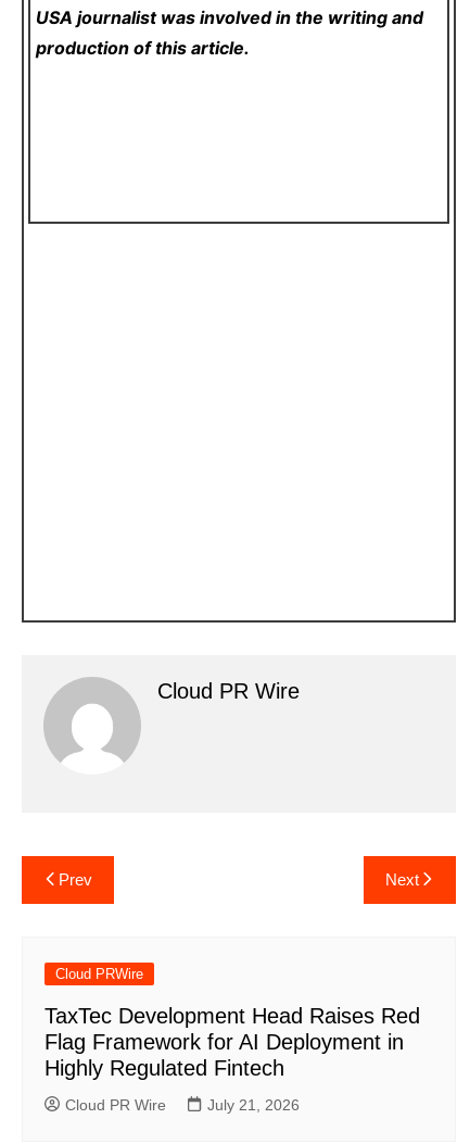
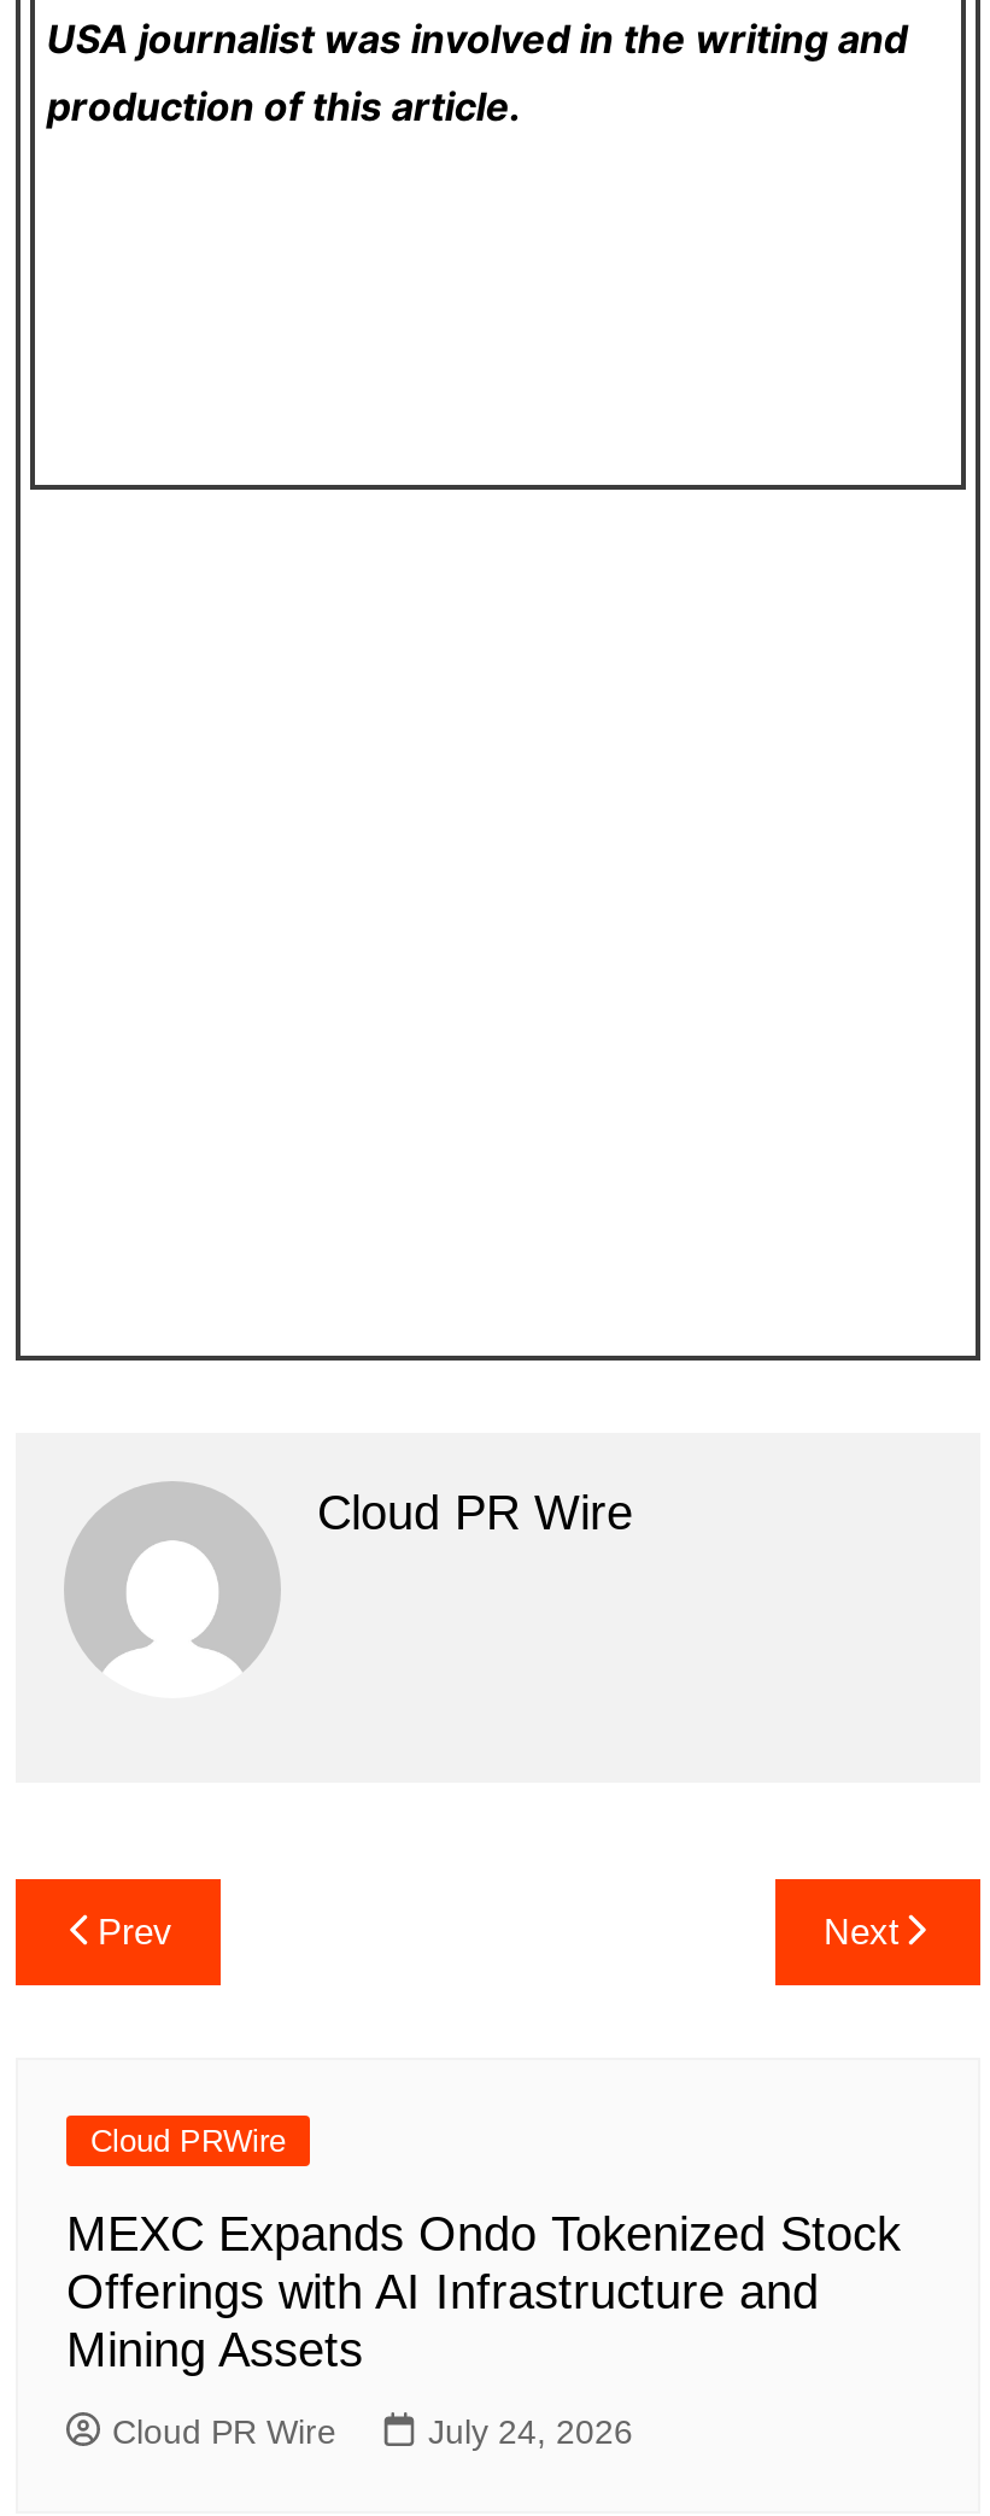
- TaxTec Development Head Raises Red
- Flag Framework for AI Deployment in
- Highly Regulated Fintech
+ MEXC Expands Ondo Tokenized Stock
+ Offerings with AI Infrastructure and
+ Mining Assets

- July 21, 2026
+ July 24, 2026
